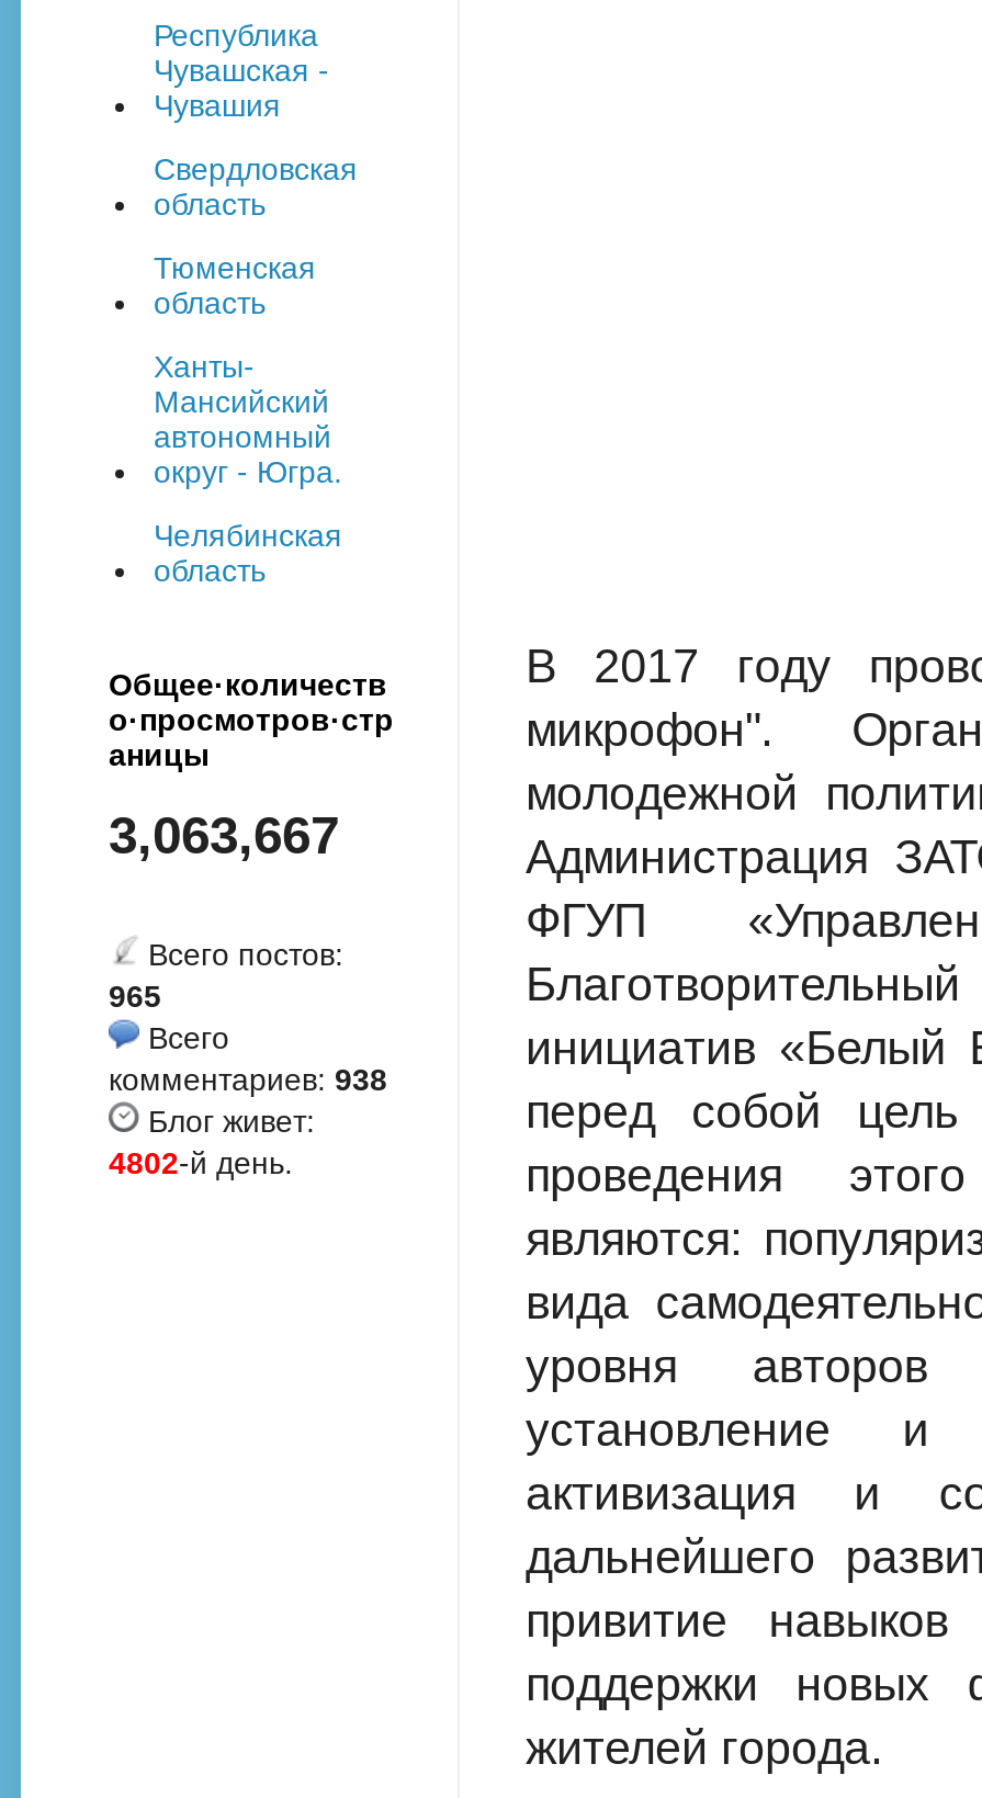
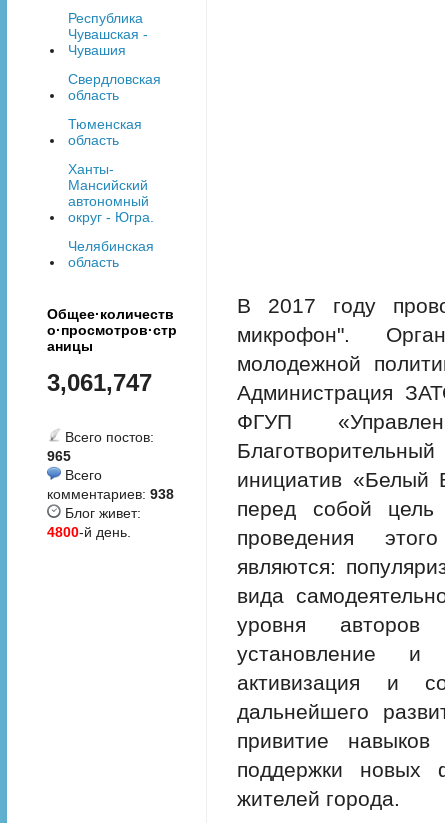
- 3,063,667
+ 3,061,747

- 4802-й день.
+ 4800-й день.
